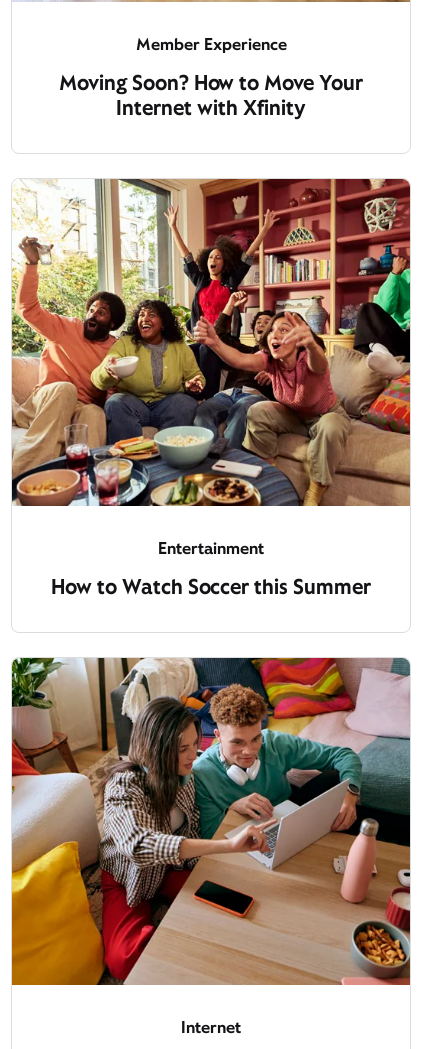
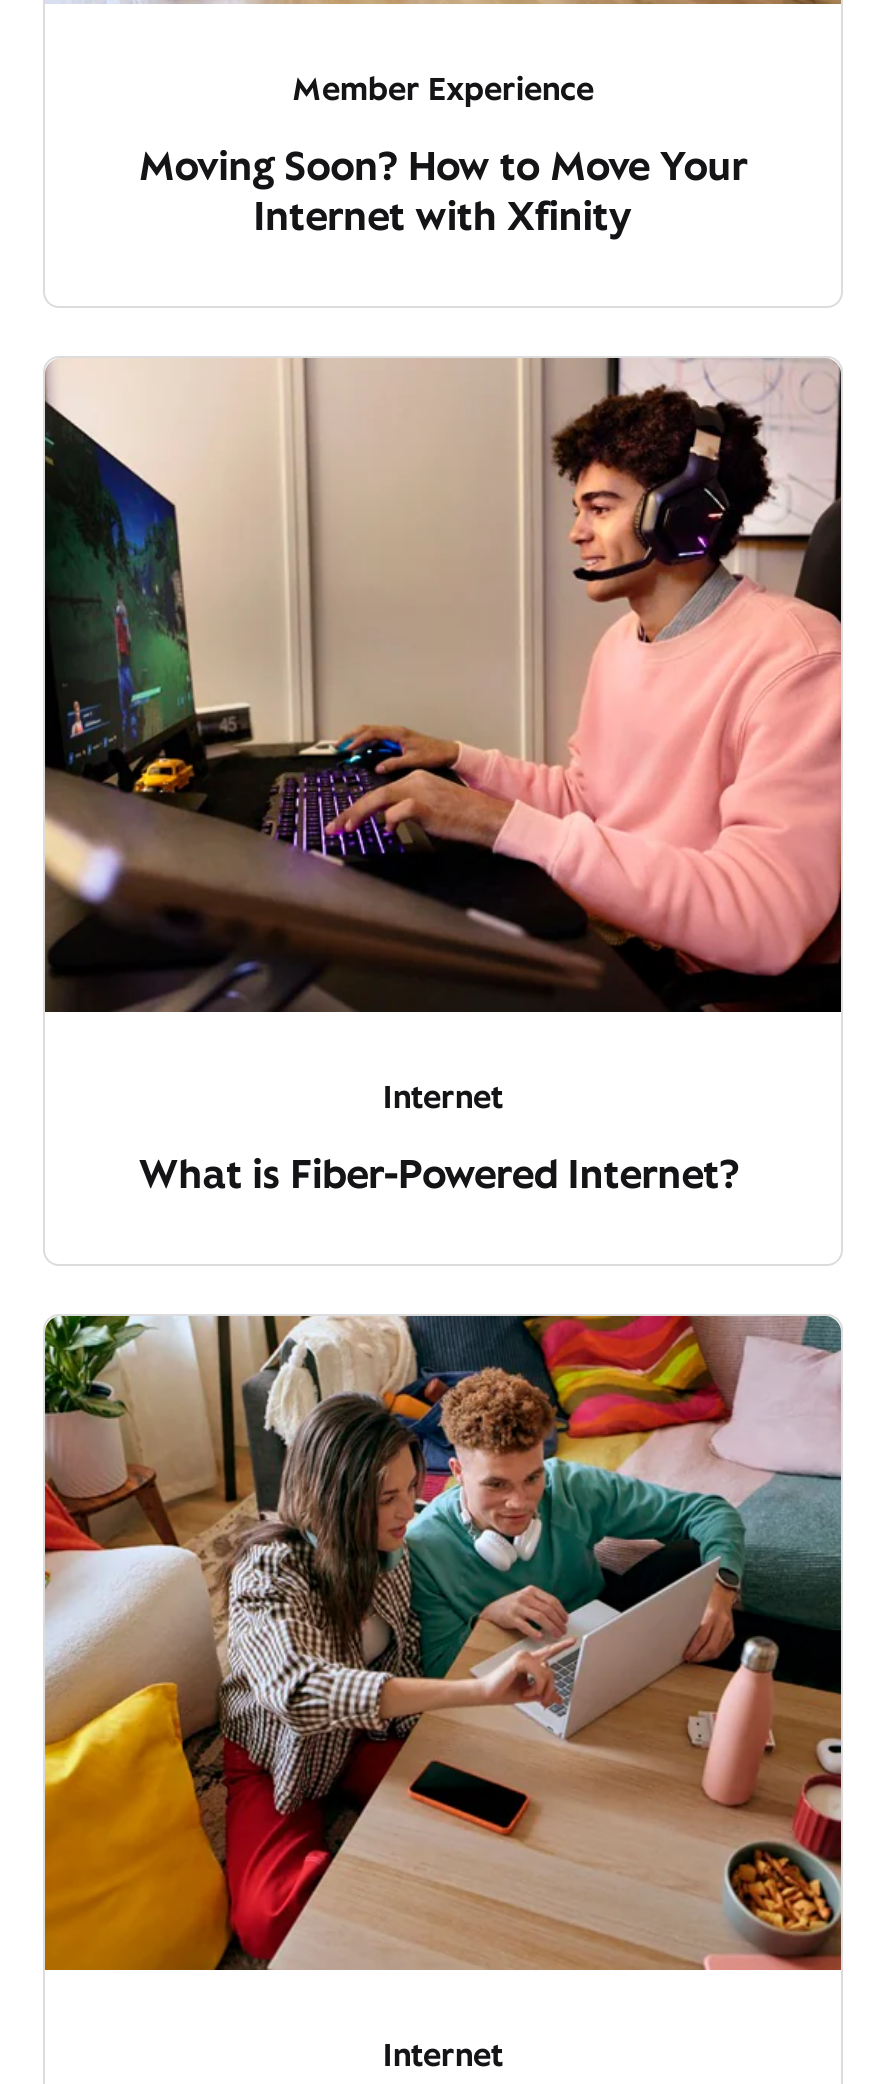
- [image]
- Entertainment
+ [image]
+ Internet

- How to Watch Soccer this Summer
+ What is Fiber-Powered Internet?
